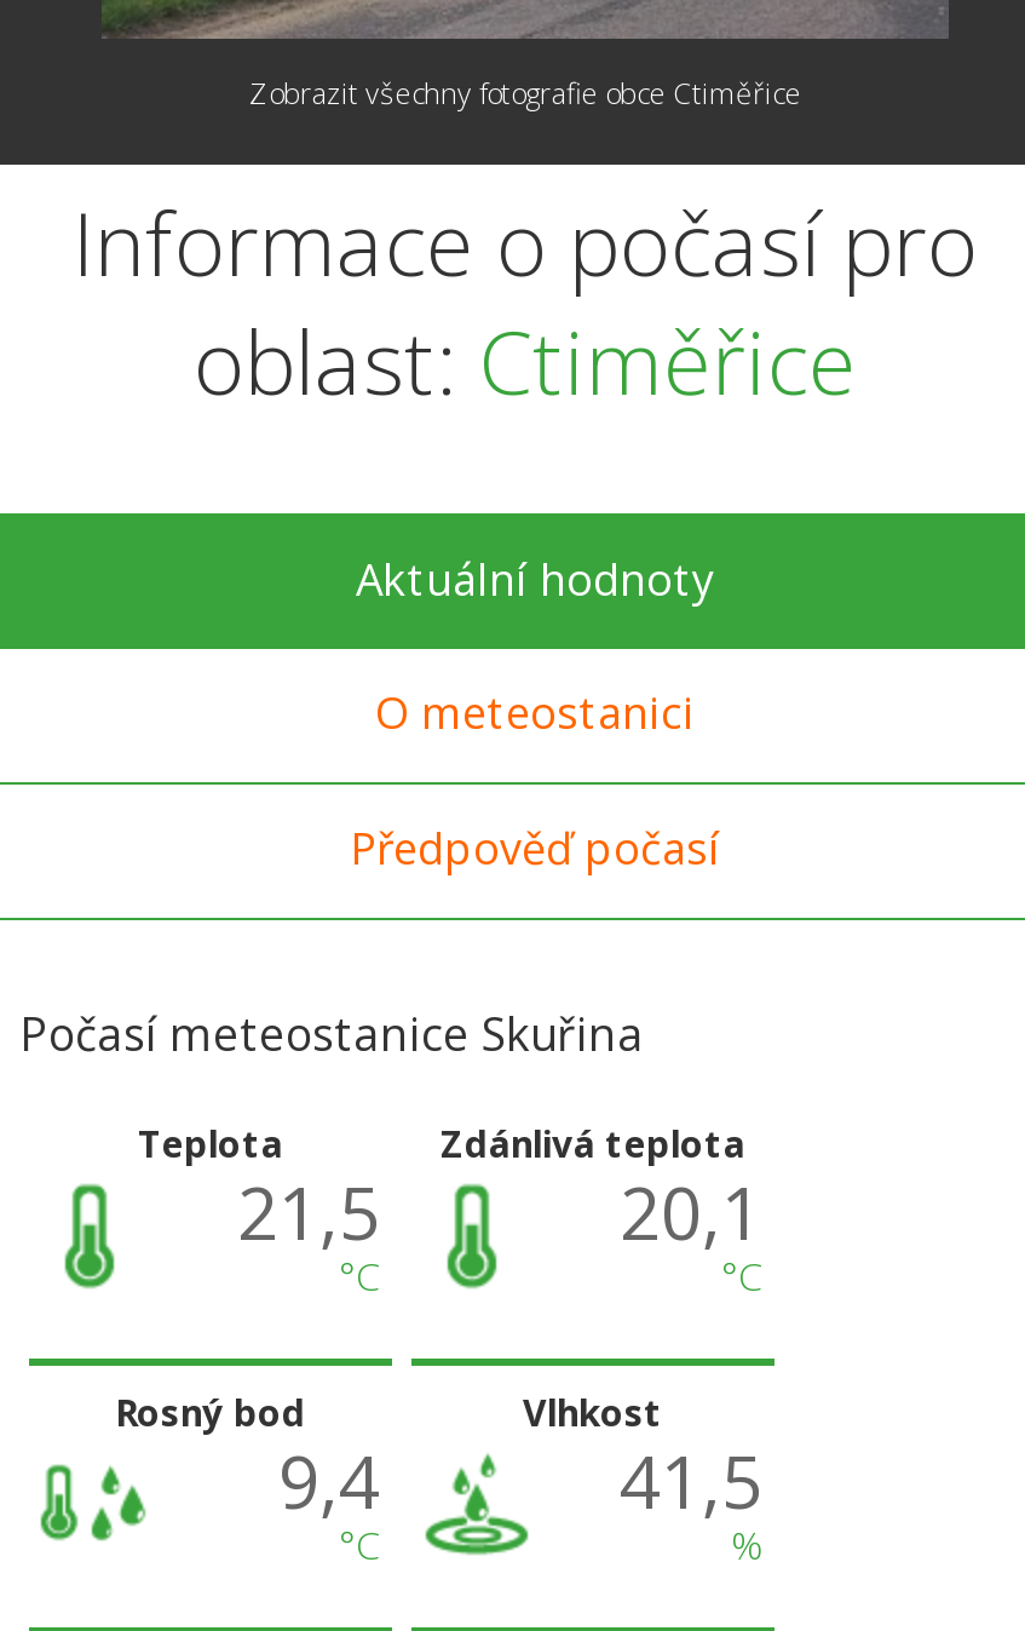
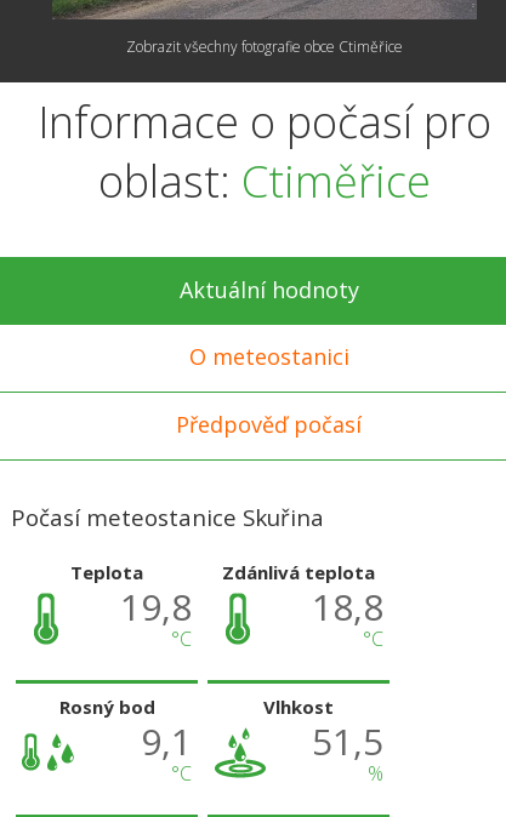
- 21,5
+ 19,8

- 20,1
+ 18,8

- 9,4
+ 9,1

- 41,5
+ 51,5
